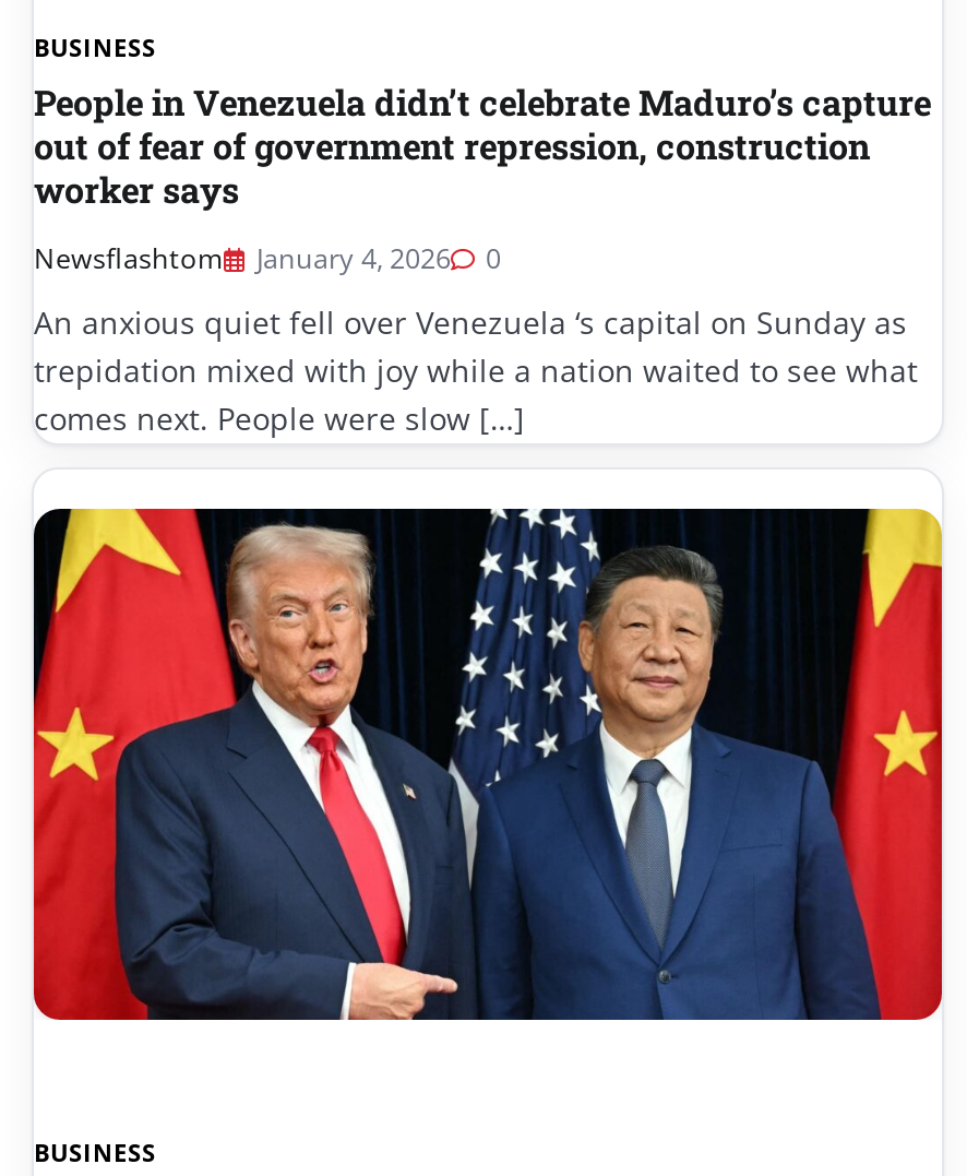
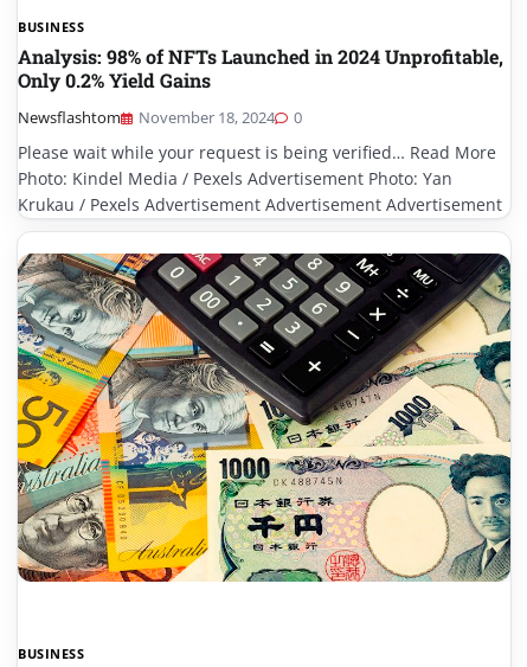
- People in Venezuela didn’t celebrate Maduro’s capture
- out of fear of government repression, construction
- worker says
+ Analysis: 98% of NFTs Launched in 2024 Unprofitable,
+ Only 0.2% Yield Gains

- Newsflashtom January 4, 2026 0
+ Newsflashtom November 18, 2024 0

moved up: Newsflashtom | 0

- An anxious quiet fell over Venezuela ‘s capital on Sunday as
- trepidation mixed with joy while a nation waited to see what
- comes next. People were slow […]
+ Please wait while your request is being verified… Read More
+ Photo: Kindel Media / Pexels Advertisement Photo: Yan
+ Krukau / Pexels Advertisement Advertisement Advertisement

- [image]
+ [image]
